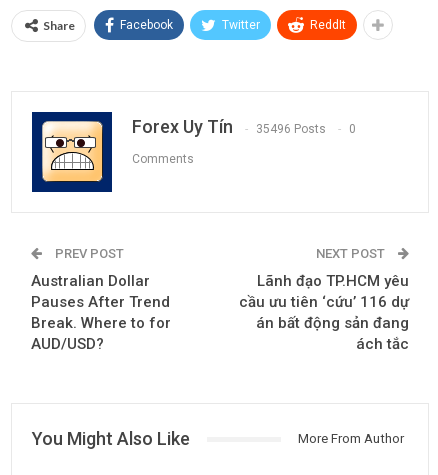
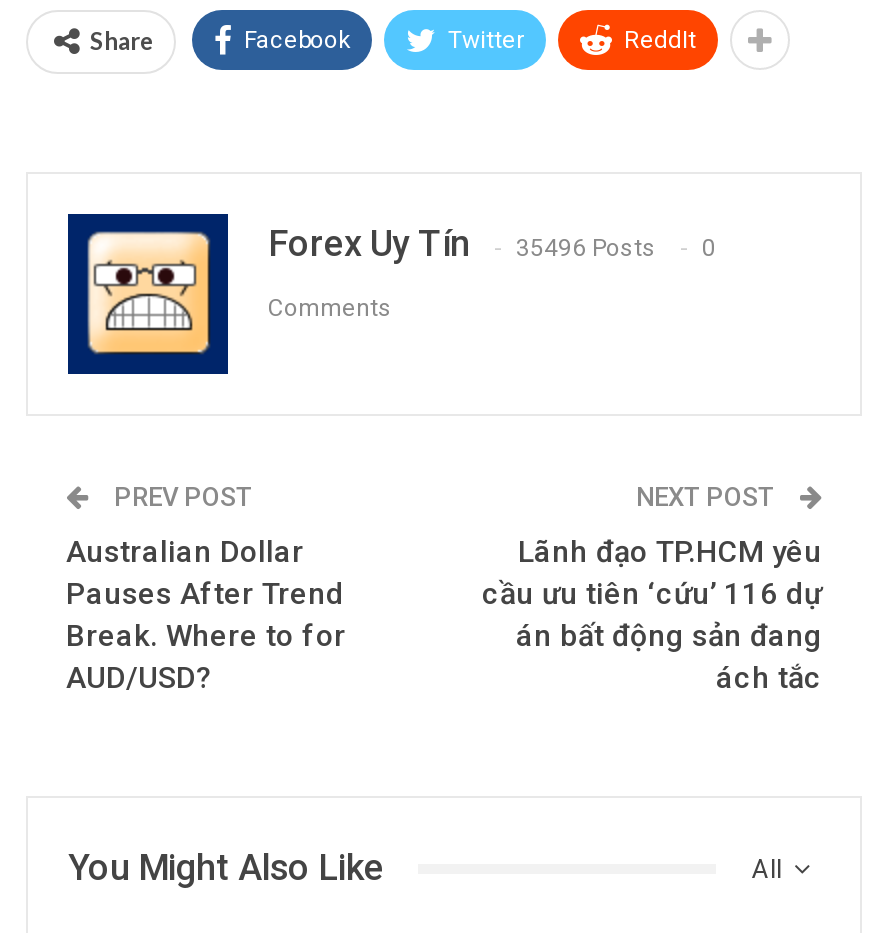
- More From Author

+ All
